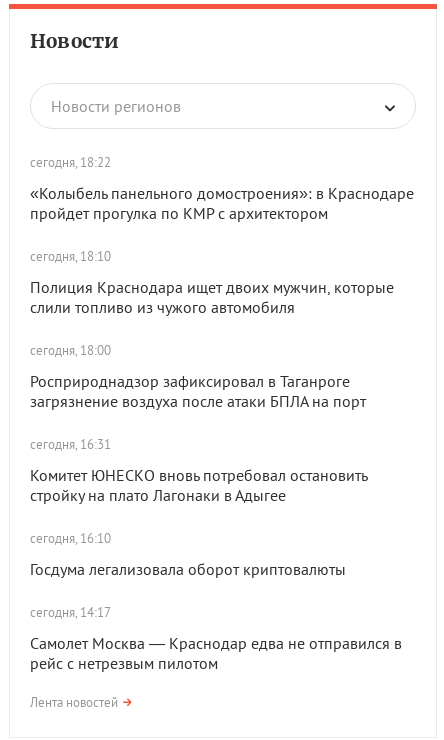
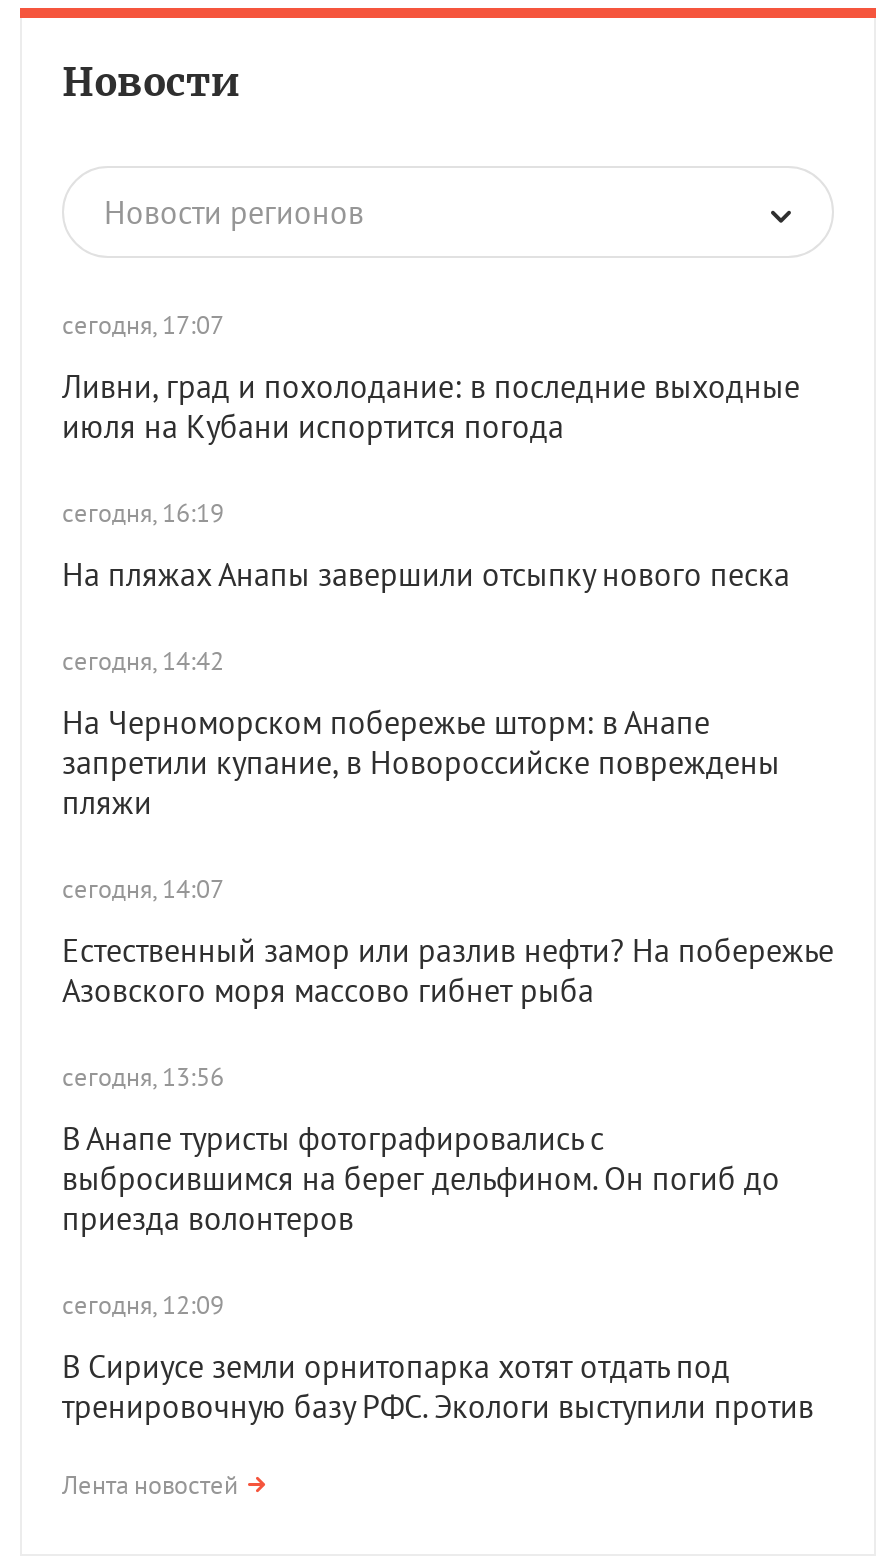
- сегодня, 18:22
+ сегодня, 17:07

- «Колыбель панельного домостроения»: в Краснодаре
- пройдет прогулка по КМР с архитектором
+ Ливни, град и похолодание: в последние выходные
+ июля на Кубани испортится погода

- сегодня, 18:10
+ сегодня, 16:19

- Полиция Краснодара ищет двоих мужчин, которые
- слили топливо из чужого автомобиля
+ На пляжах Анапы завершили отсыпку нового песка

- сегодня, 18:00
+ сегодня, 14:42

- Росприроднадзор зафиксировал в Таганроге
- загрязнение воздуха после атаки БПЛА на порт
+ На Черноморском побережье шторм: в Анапе
+ запретили купание, в Новороссийске повреждены
+ пляжи

- сегодня, 16:31
+ сегодня, 14:07

- Комитет ЮНЕСКО вновь потребовал остановить
- стройку на плато Лагонаки в Адыгее
+ Естественный замор или разлив нефти? На побережье
+ Азовского моря массово гибнет рыба

- сегодня, 16:10
+ сегодня, 13:56

- Госдума легализовала оборот криптовалюты
+ В Анапе туристы фотографировались с
+ выбросившимся на берег дельфином. Он погиб до
+ приезда волонтеров

- сегодня, 14:17
+ сегодня, 12:09

- Самолет Москва — Краснодар едва не отправился в
- рейс с нетрезвым пилотом
+ В Сириусе земли орнитопарка хотят отдать под
+ тренировочную базу РФС. Экологи выступили против
